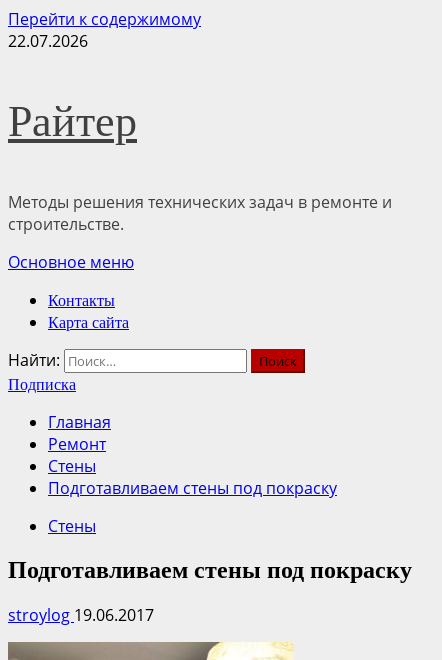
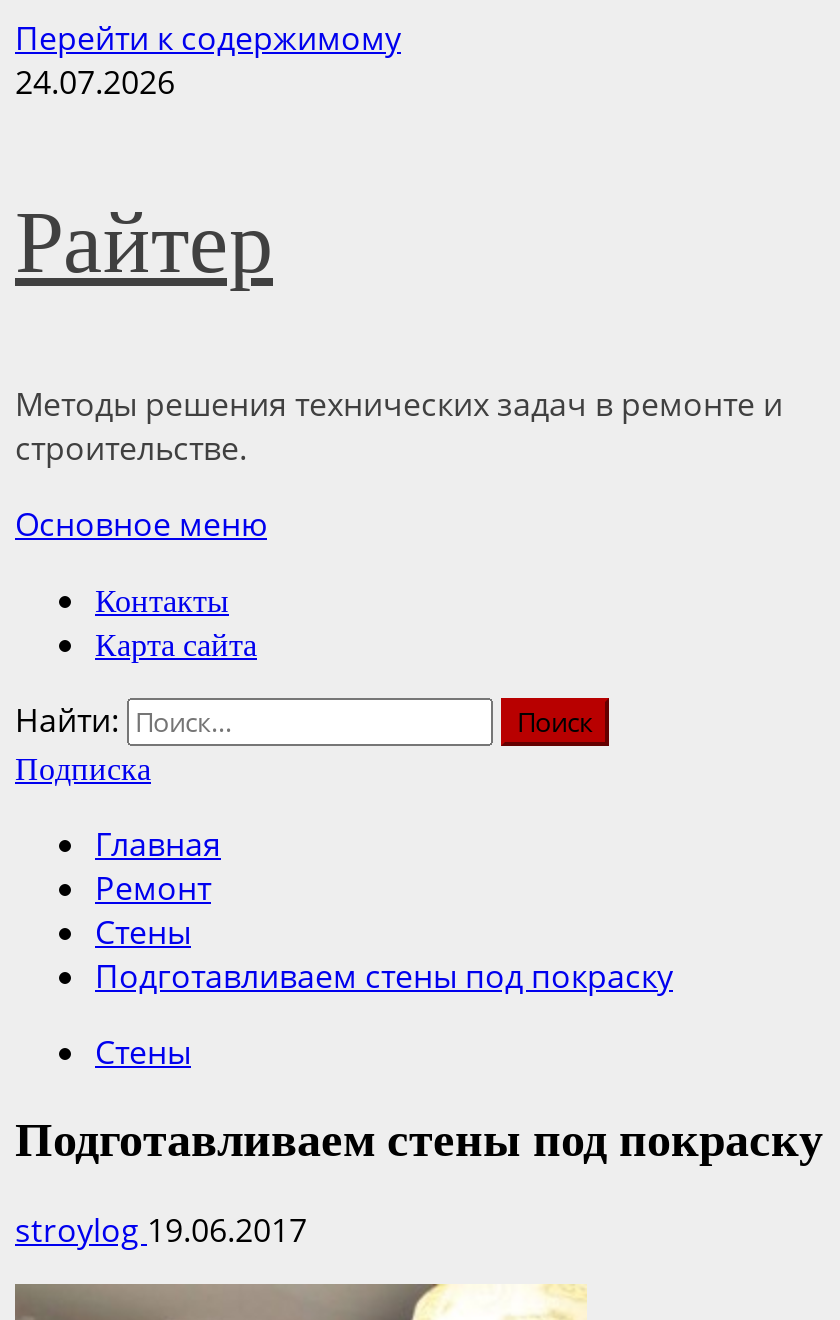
- 22.07.2026
+ 24.07.2026
